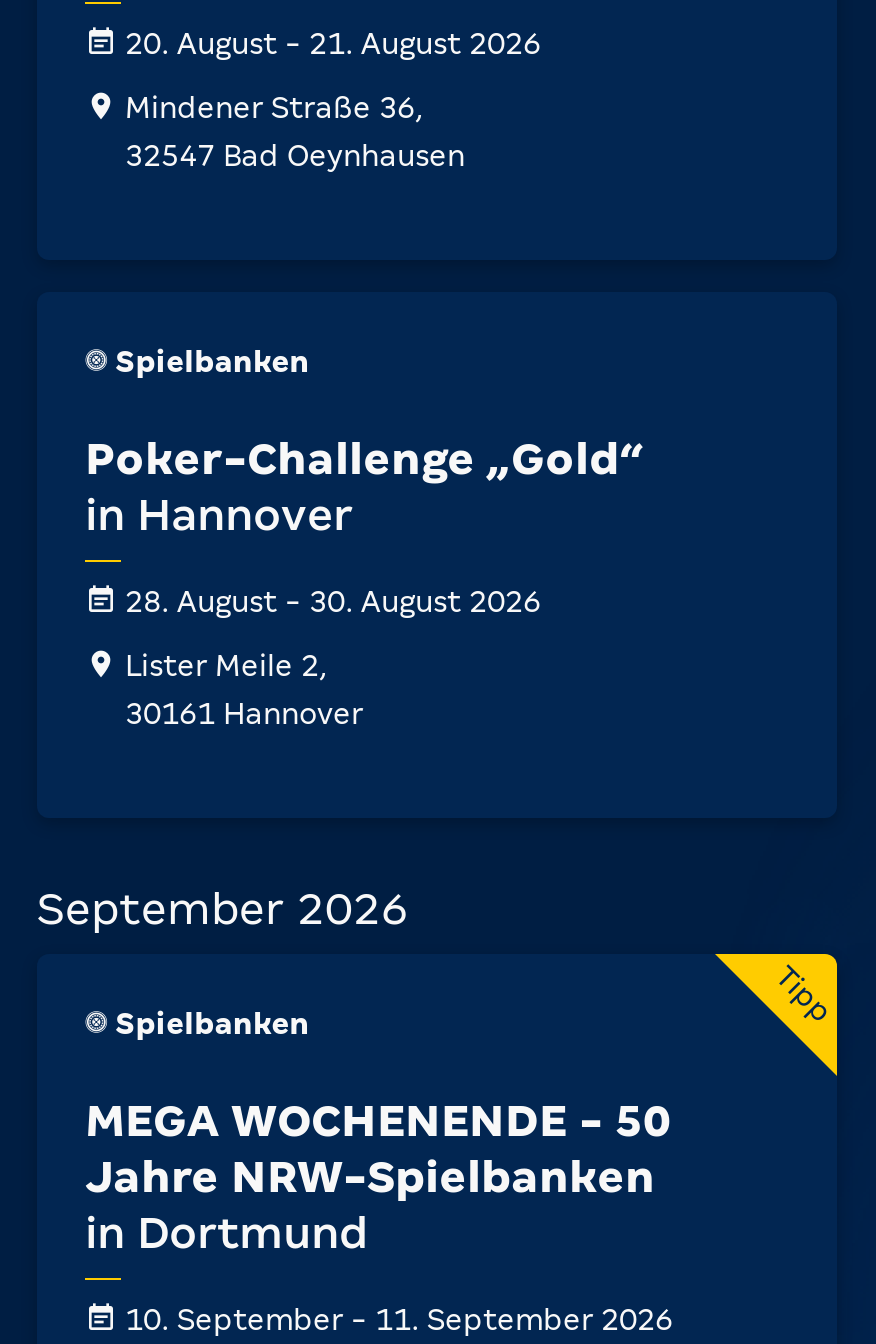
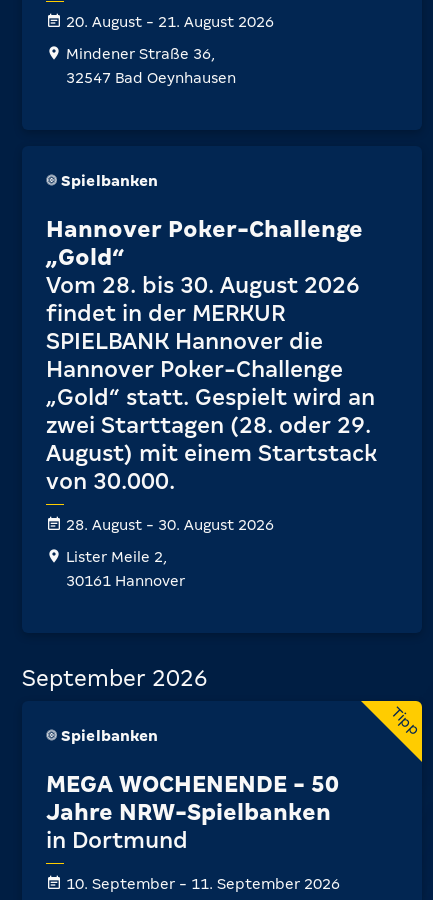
- Poker-Challenge „Gold“
- in Hannover
+ Hannover Poker-Challenge
+ „Gold“
+ Vom 28. bis 30. August 2026
+ findet in der MERKUR
+ SPIELBANK Hannover die
+ Hannover Poker-Challenge
+ „Gold“ statt. Gespielt wird an
+ zwei Starttagen (28. oder 29.
+ August) mit einem Startstack
+ von 30.000.
